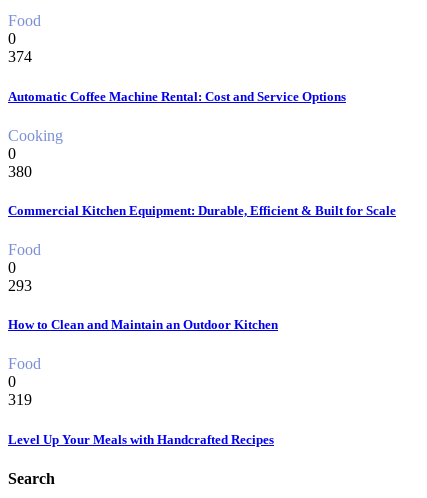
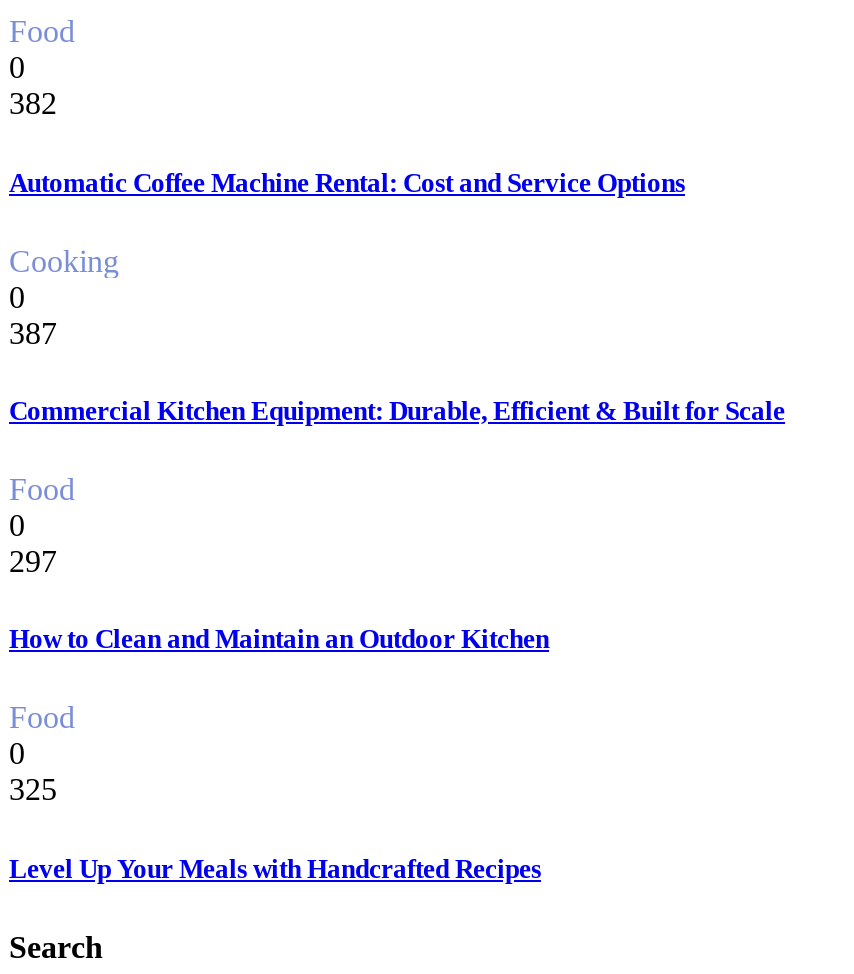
- 374
+ 382

- 380
+ 387

- 293
+ 297

- 319
+ 325
